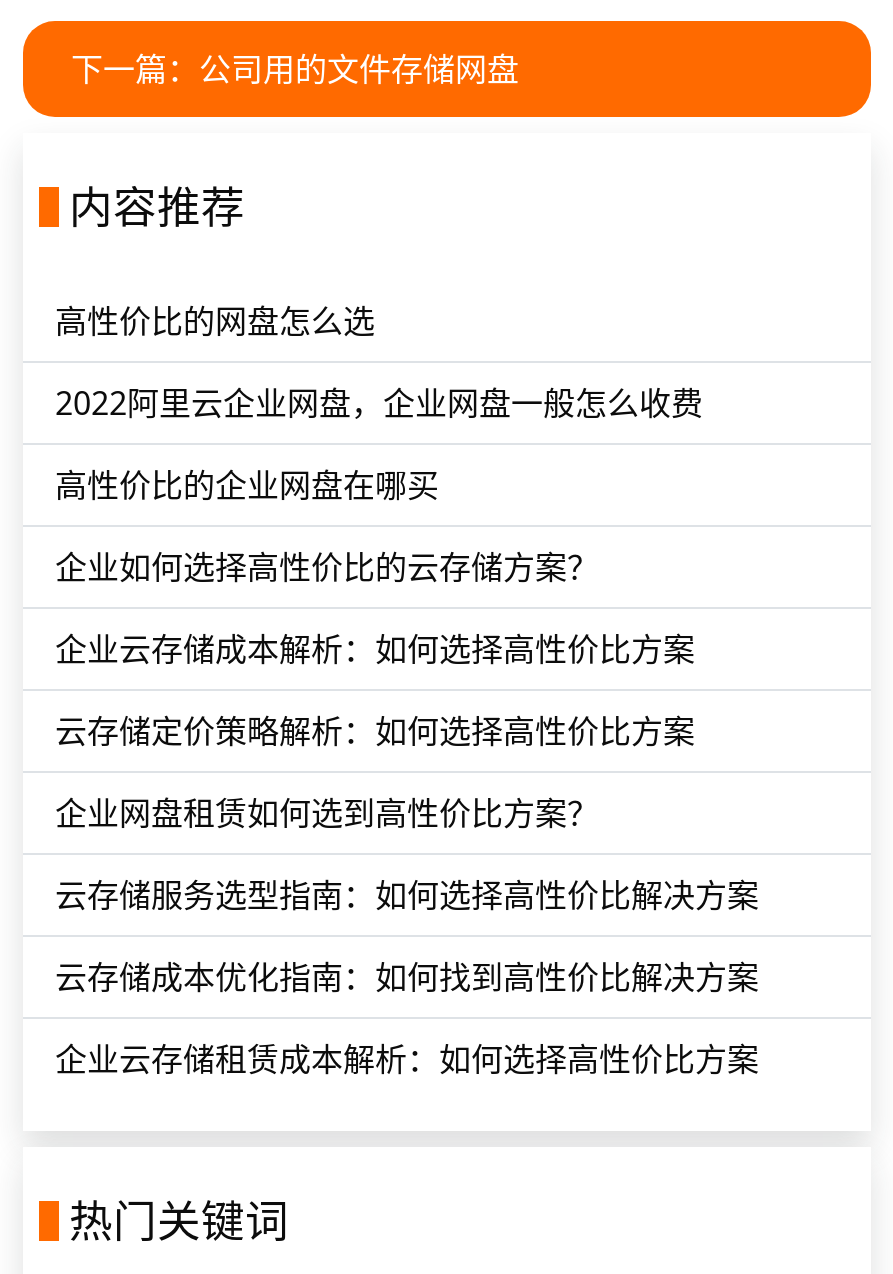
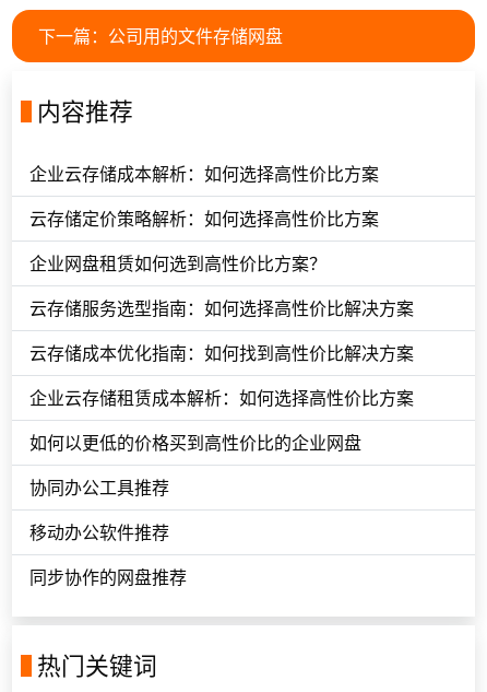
- 高性价比的网盘怎么选
- 2022阿里云企业网盘，企业网盘一般怎么收费
- 高性价比的企业网盘在哪买
- 企业如何选择高性价比的云存储方案？

moved up: 企业云存储成本解析：如何选择高性价比方案 | 云存储定价策略解析：如何选择高性价比方案 | 企业网盘租赁如何选到高性价比方案？ | 云存储服务选型指南：如何选择高性价比解决方案 | 云存储成本优化指南：如何找到高性价比解决方案 | 企业云存储租赁成本解析：如何选择高性价比方案

+ 如何以更低的价格买到高性价比的企业网盘
+ 协同办公工具推荐
+ 移动办公软件推荐
+ 同步协作的网盘推荐
